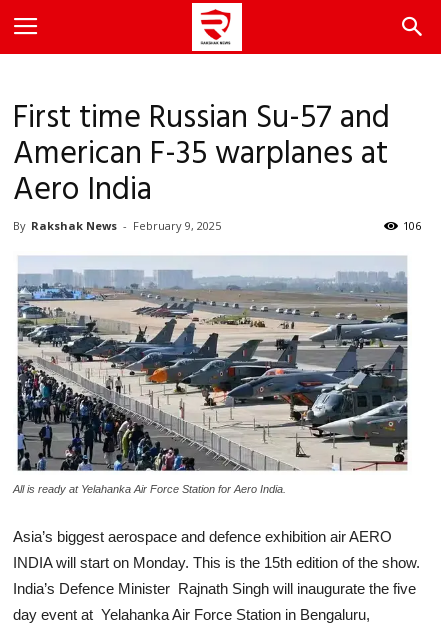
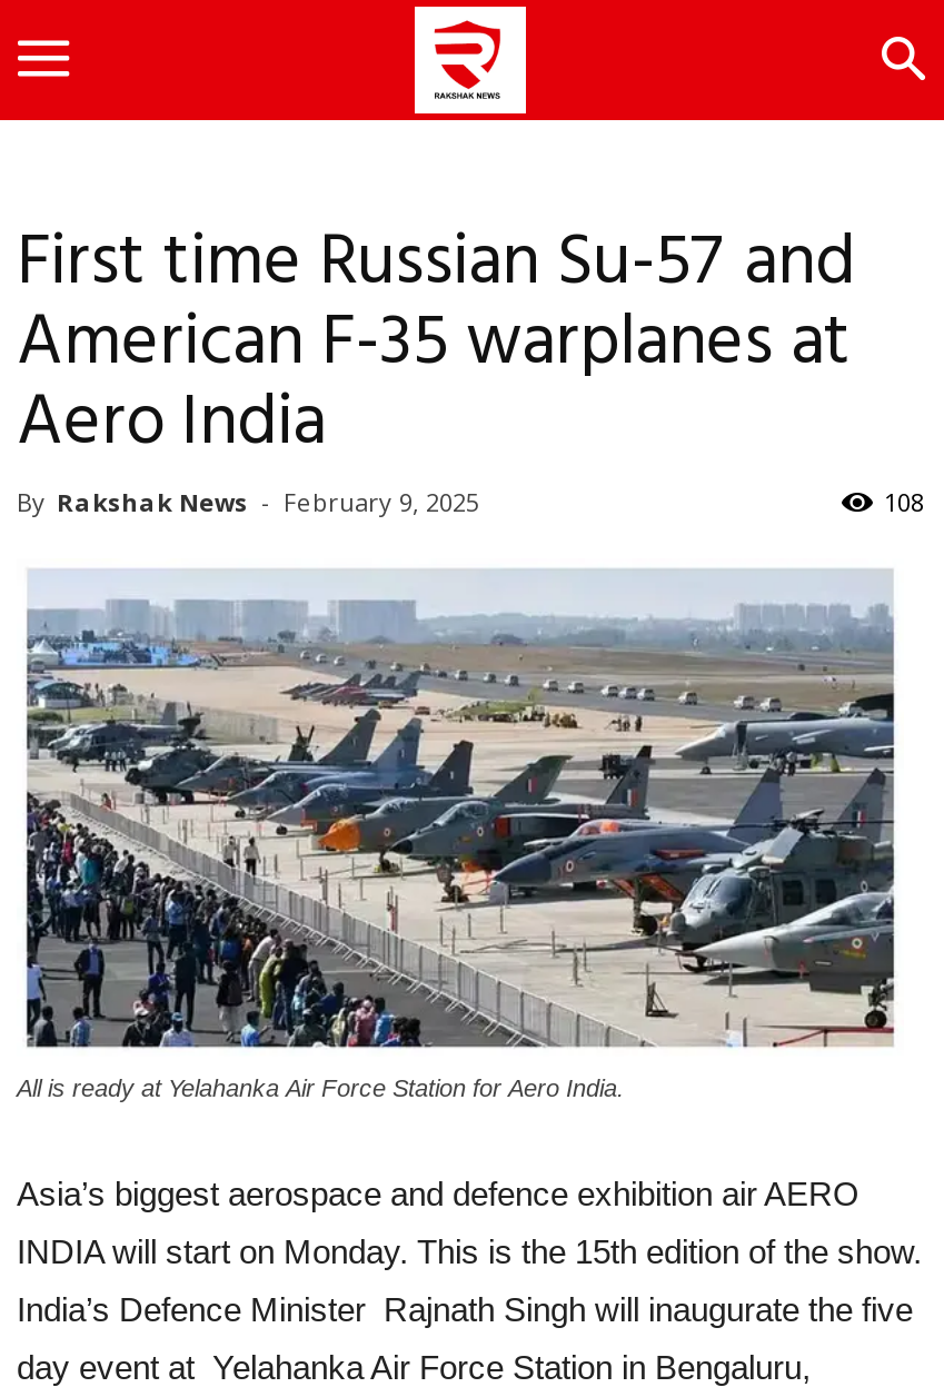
- 106
+ 108
